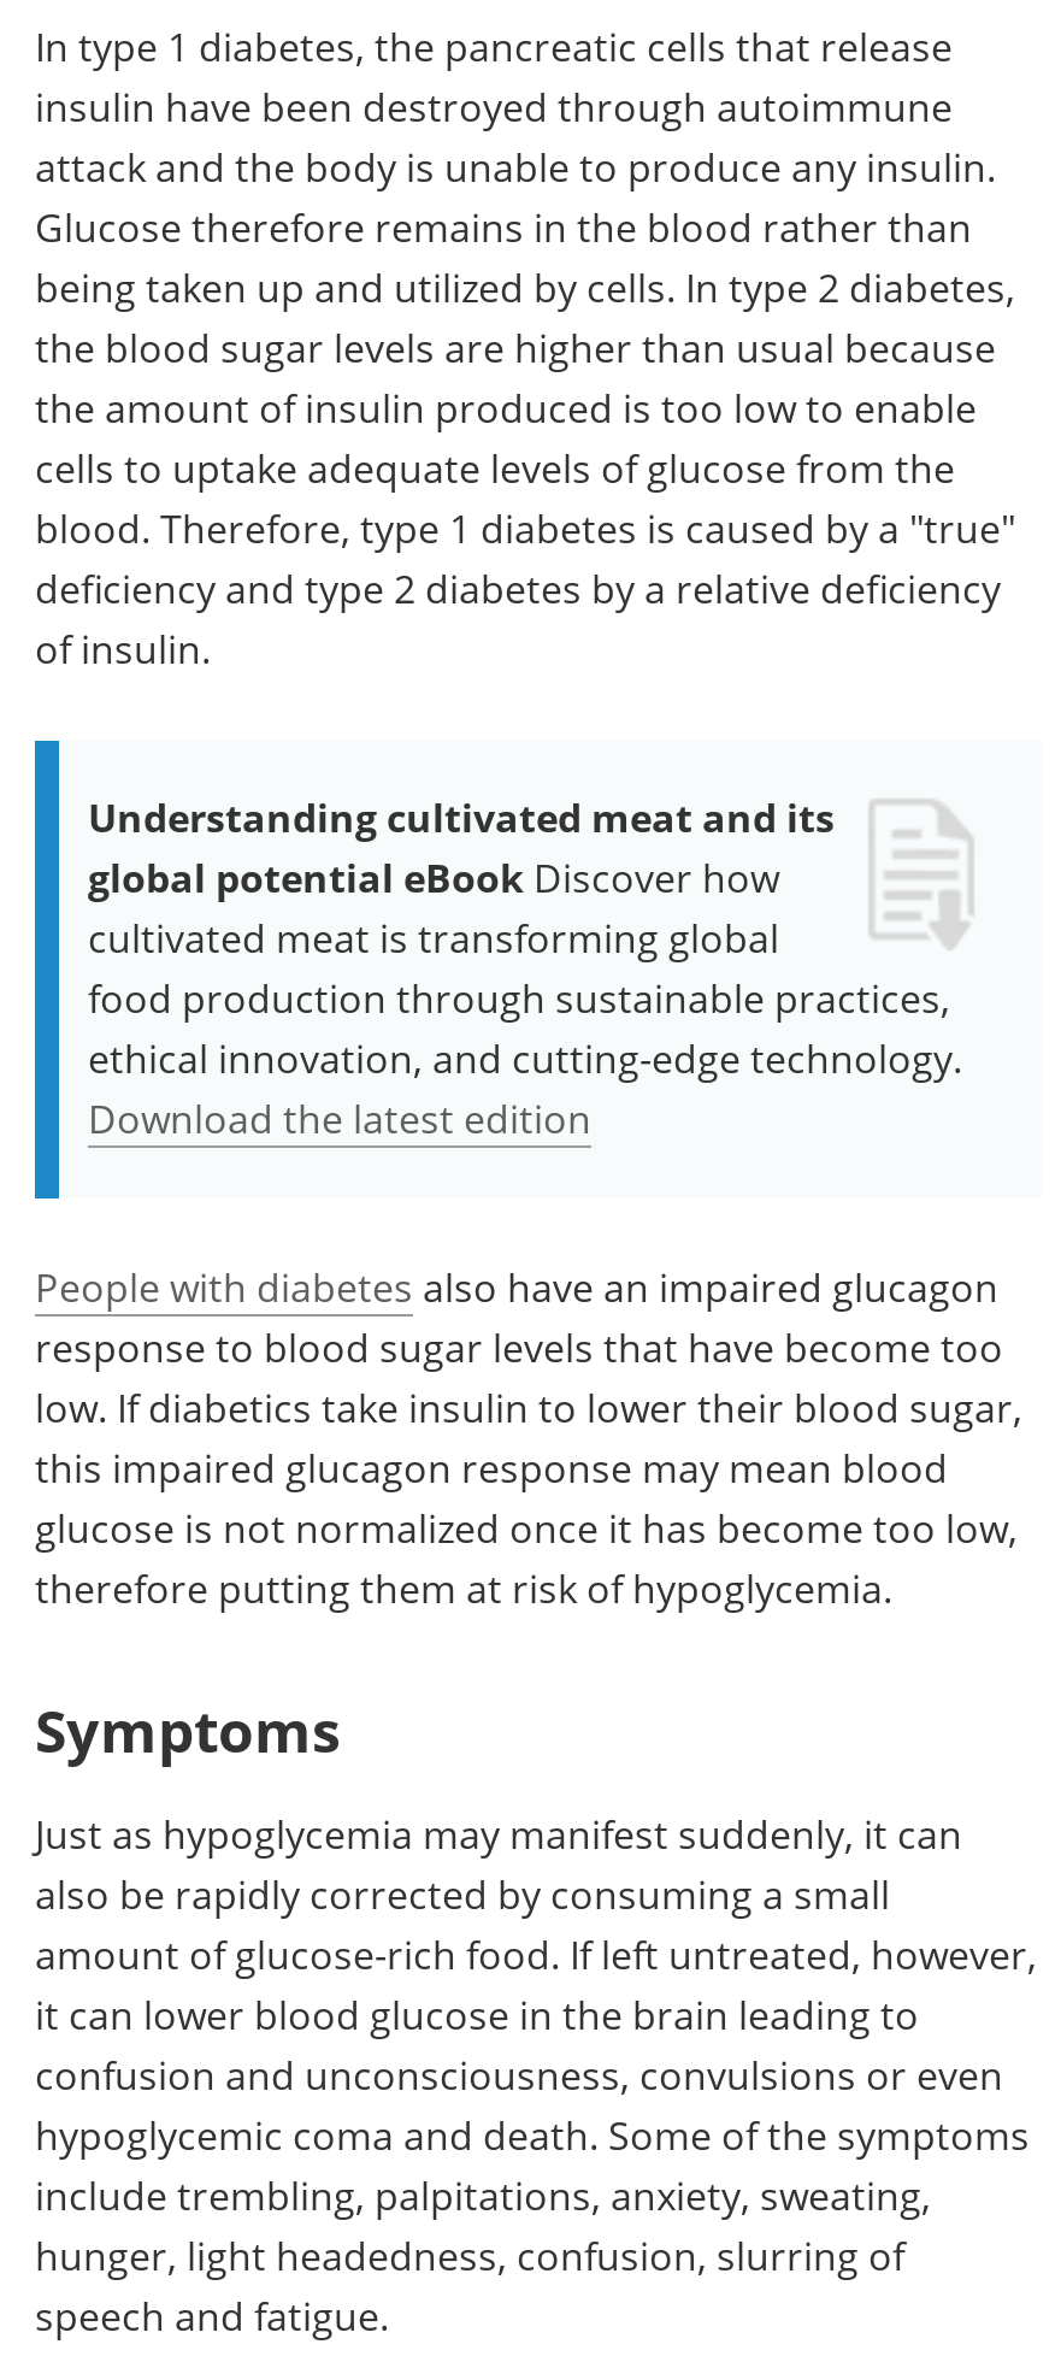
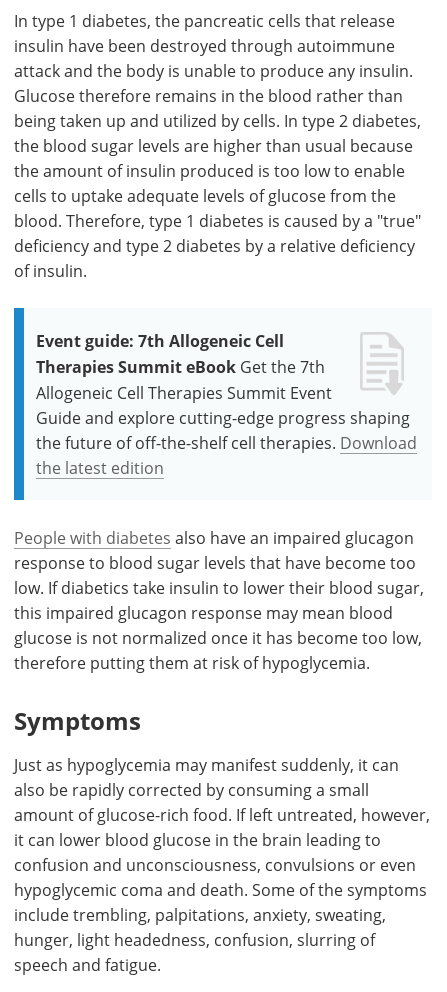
- Understanding cultivated meat and its
- global potential eBook Discover how
- cultivated meat is transforming global
- food production through sustainable practices,
- ethical innovation, and cutting-edge technology.
- Download the latest edition
+ Event guide: 7th Allogeneic Cell
+ Therapies Summit eBook Get the 7th
+ Allogeneic Cell Therapies Summit Event
+ Guide and explore cutting-edge progress shaping
+ the future of off-the-shelf cell therapies. Download
+ the latest edition
